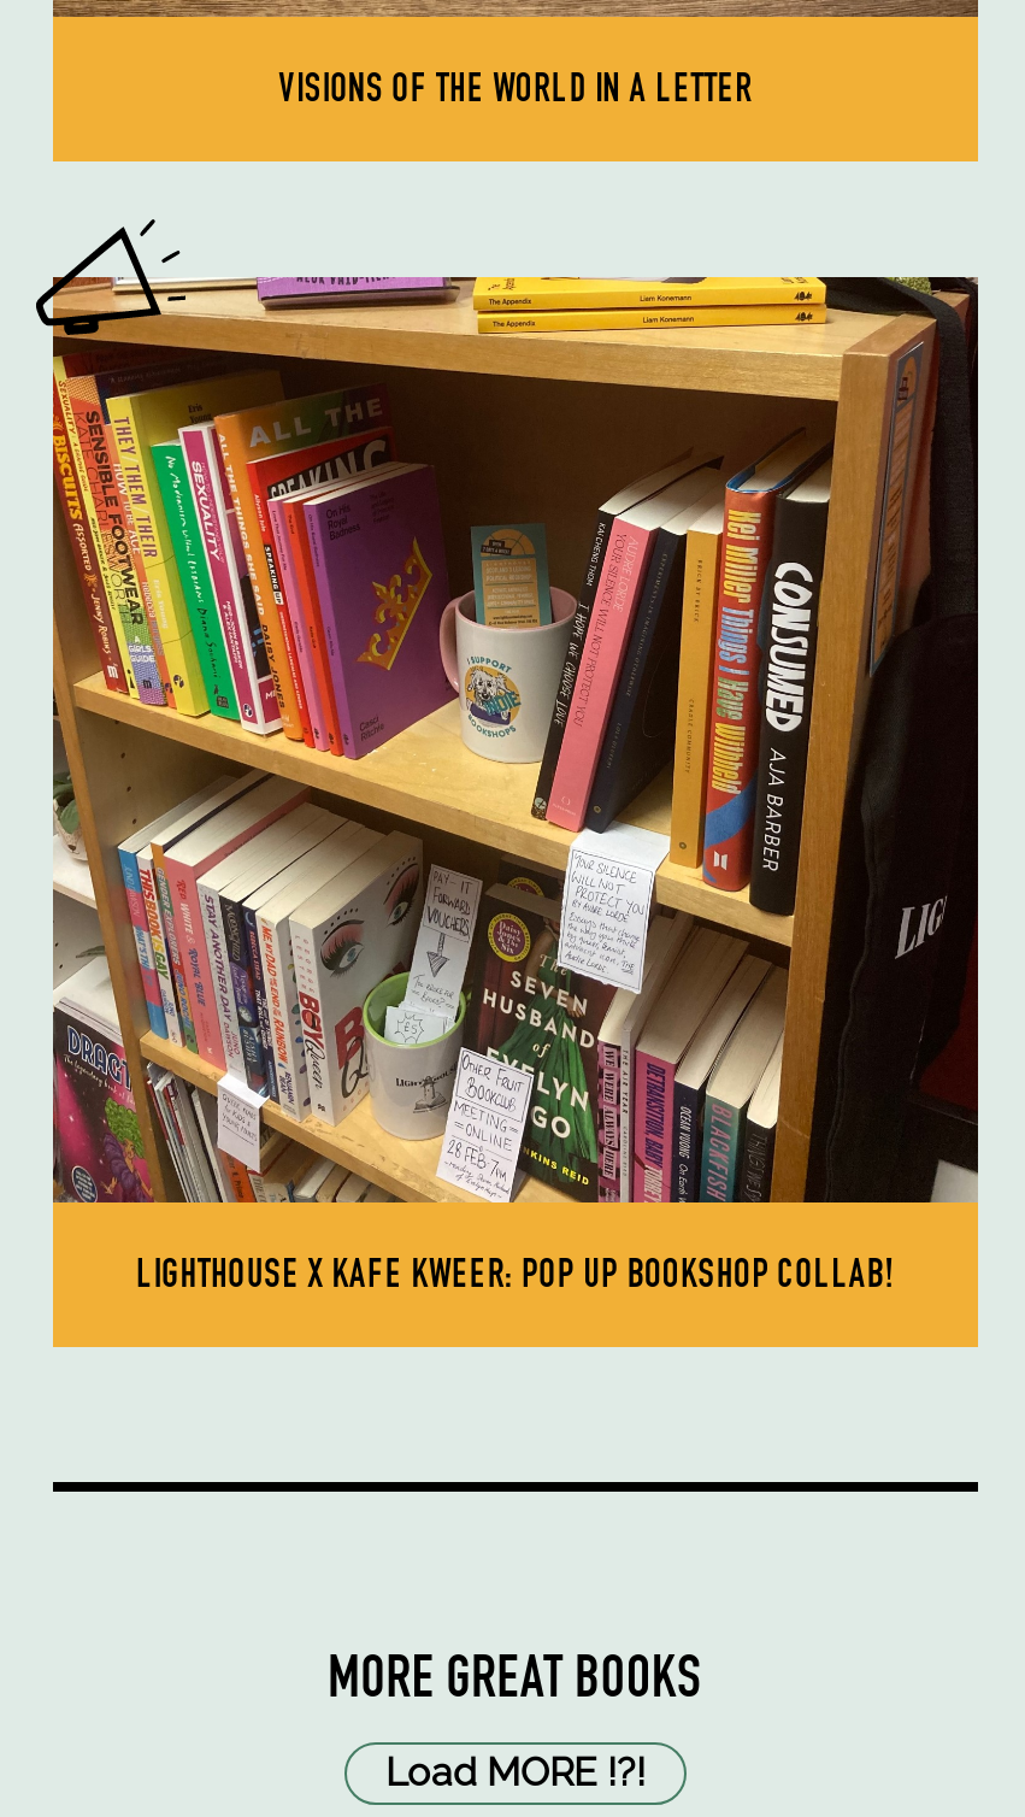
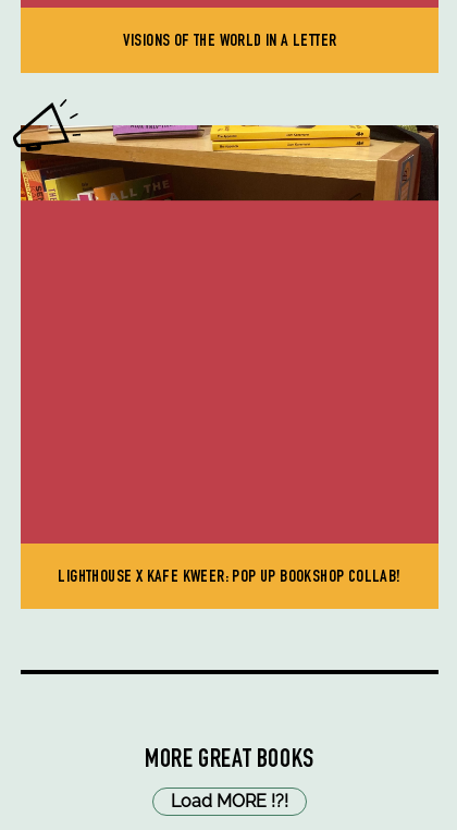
- [image]
